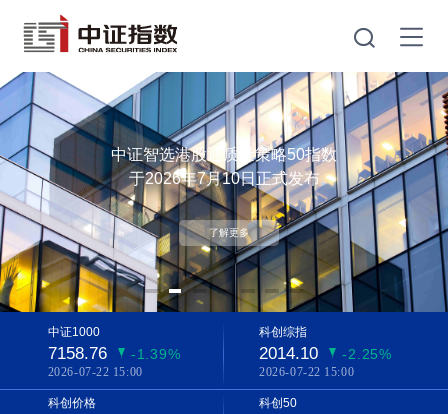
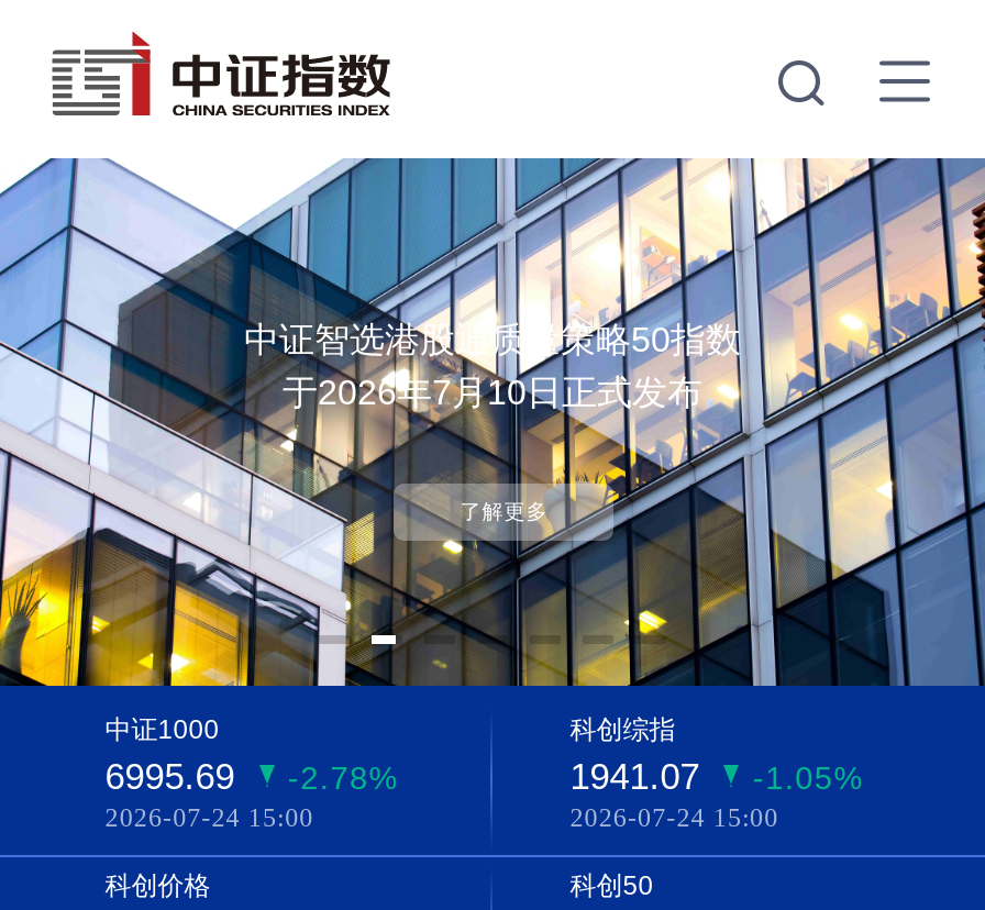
- 7158.76
+ 6995.69

- -1.39%
+ -2.78%

- 2014.10
+ 1941.07

- -2.25%
+ -1.05%

- 2026-07-22 15:00
+ 2026-07-24 15:00

- 2026-07-22 15:00
+ 2026-07-24 15:00
